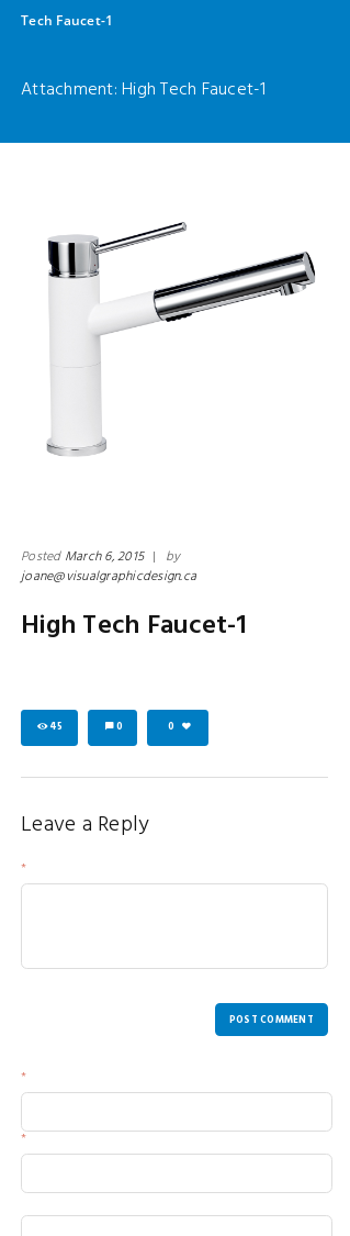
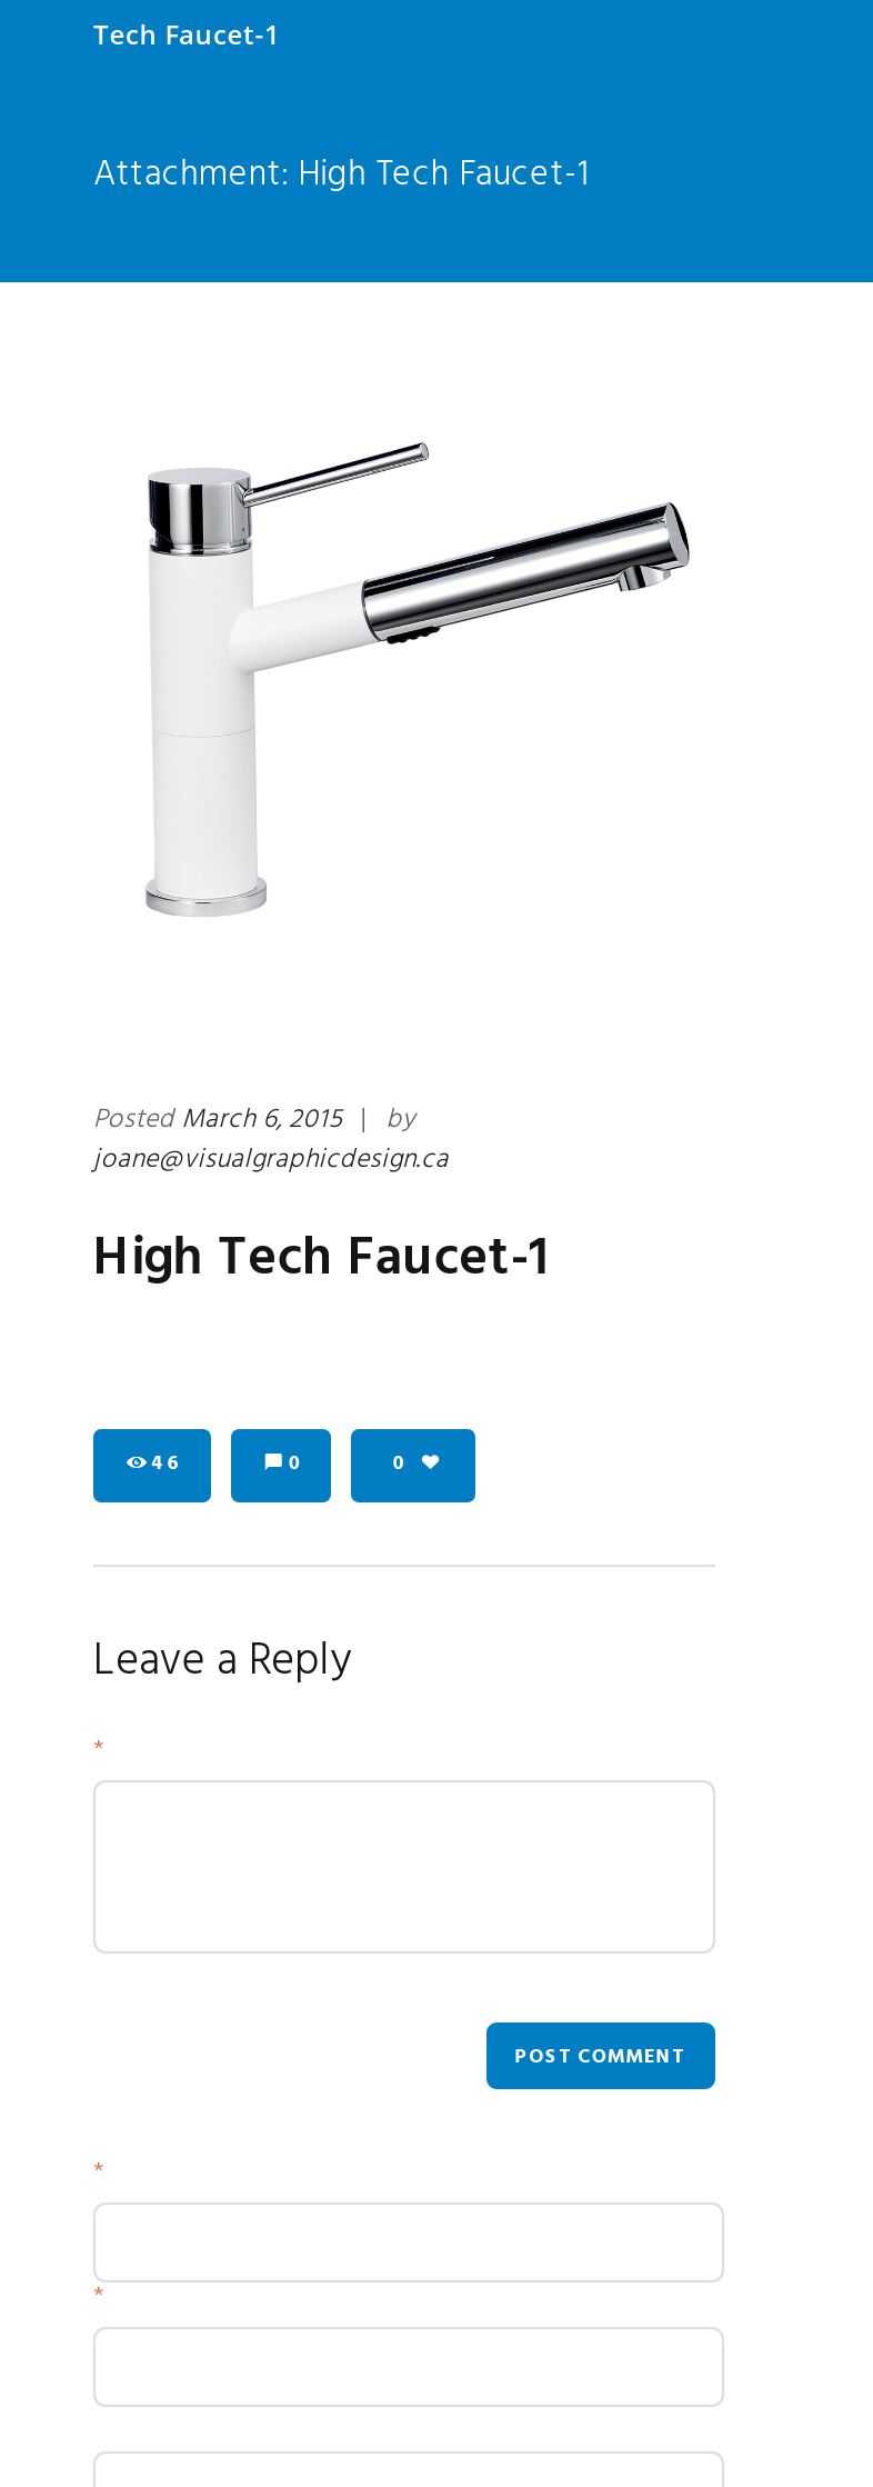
- 45
+ 46
